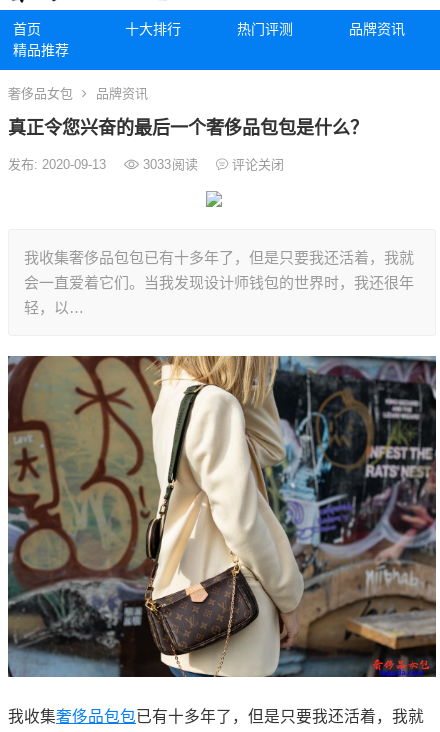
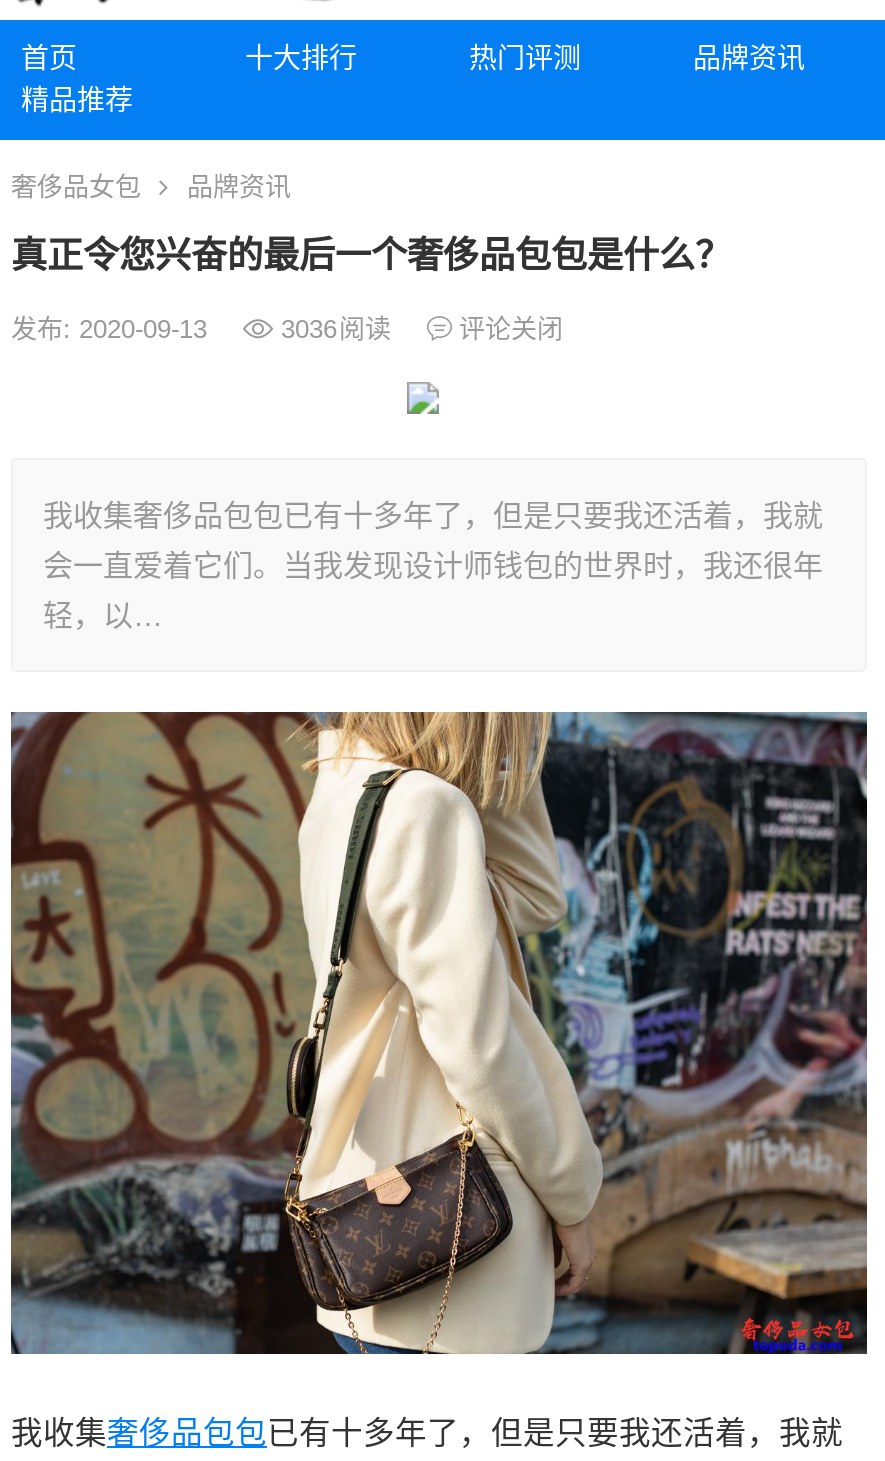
- 发布: 2020-09-13 3033阅读 评论关闭
+ 发布: 2020-09-13 3036阅读 评论关闭
